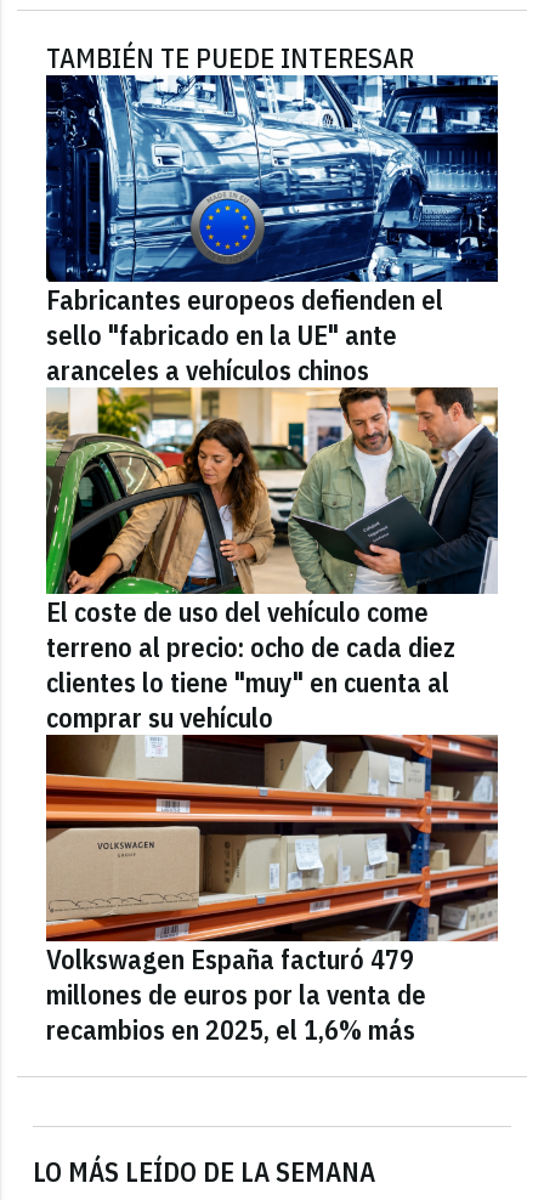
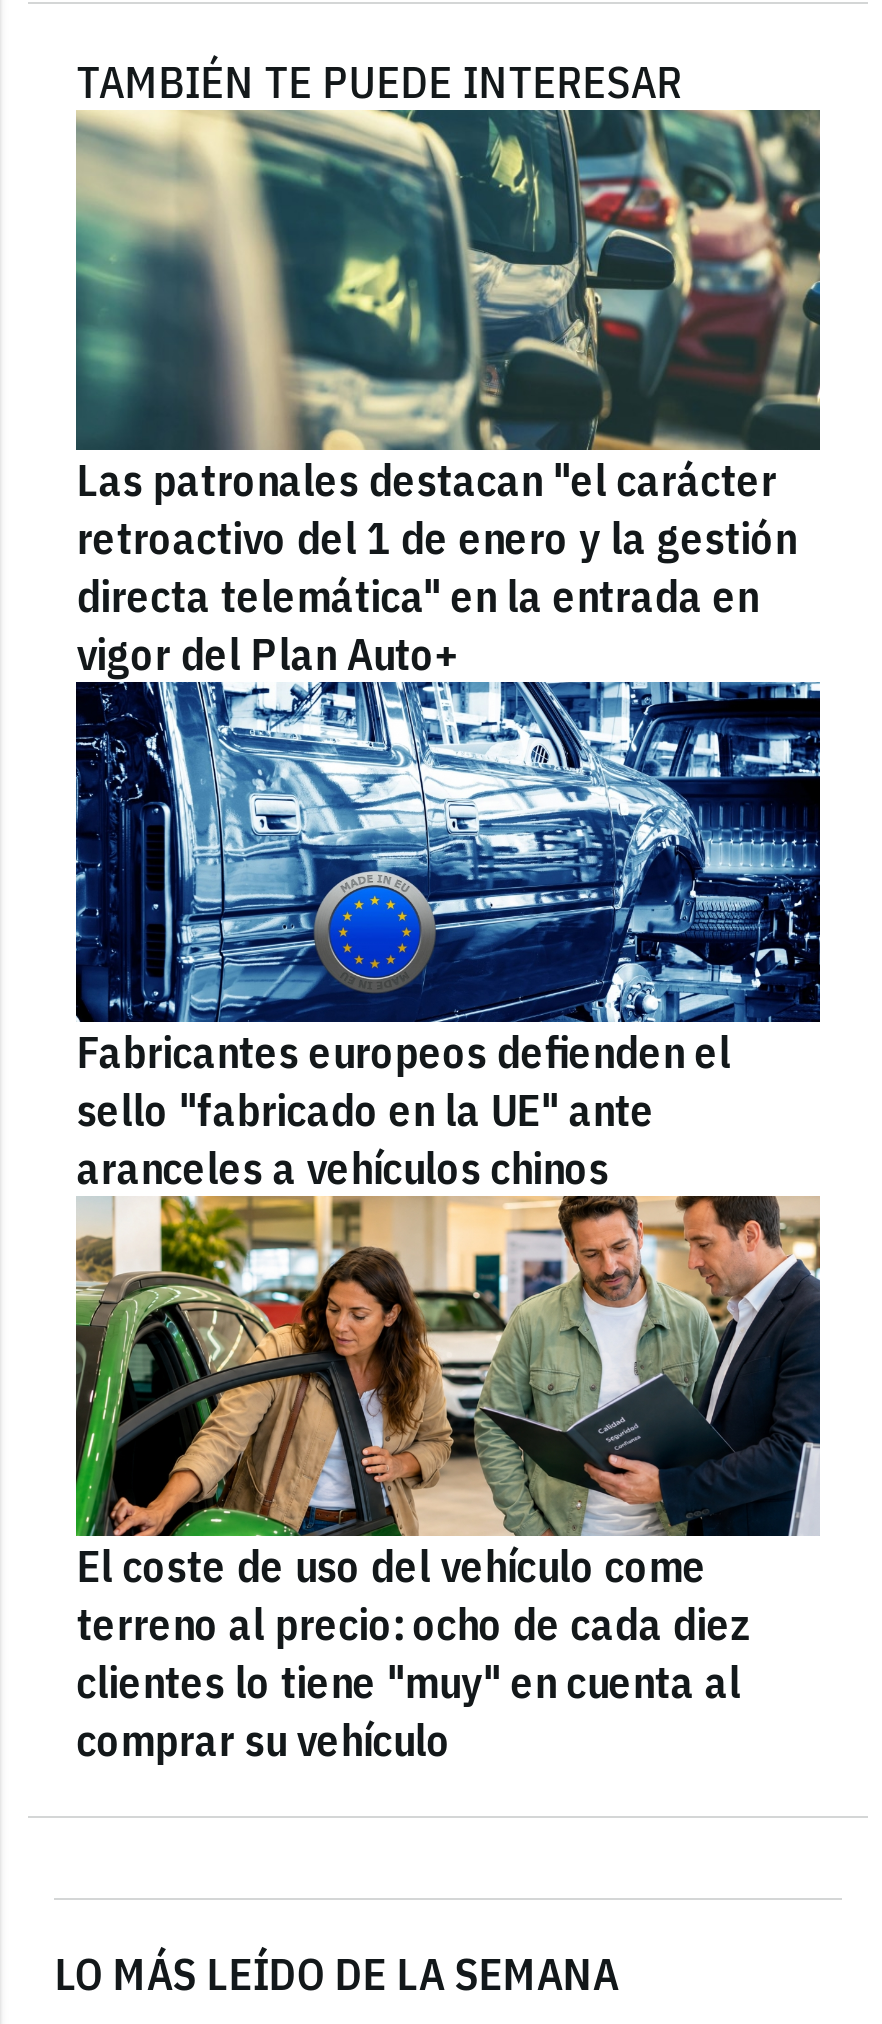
moved down: [image] | Fabricantes europeos defienden el | sello "fabricado en la UE" ante | aranceles a vehículos chinos | El coste de uso del vehículo come | terreno al precio: ocho de cada diez | clientes lo tiene "muy" en cuenta al | comprar su vehículo

+ [image]
+ Las patronales destacan "el carácter
+ retroactivo del 1 de enero y la gestión
+ directa telemática" en la entrada en
+ vigor del Plan Auto+

- [image]
- Volkswagen España facturó 479
- millones de euros por la venta de
- recambios en 2025, el 1,6% más
